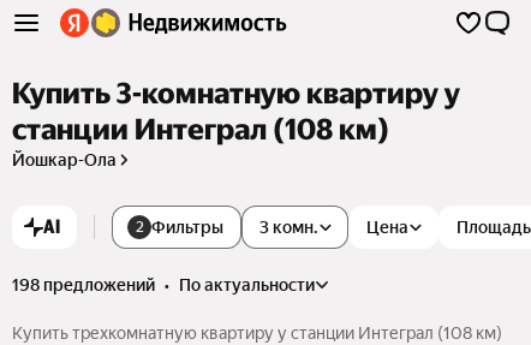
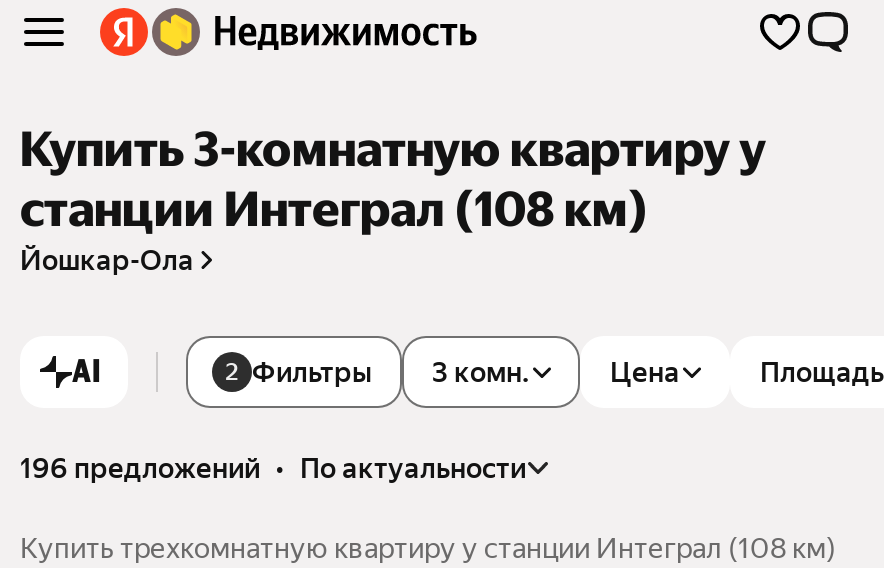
- 198 предложений • по актуальности
+ 196 предложений • по актуальности
